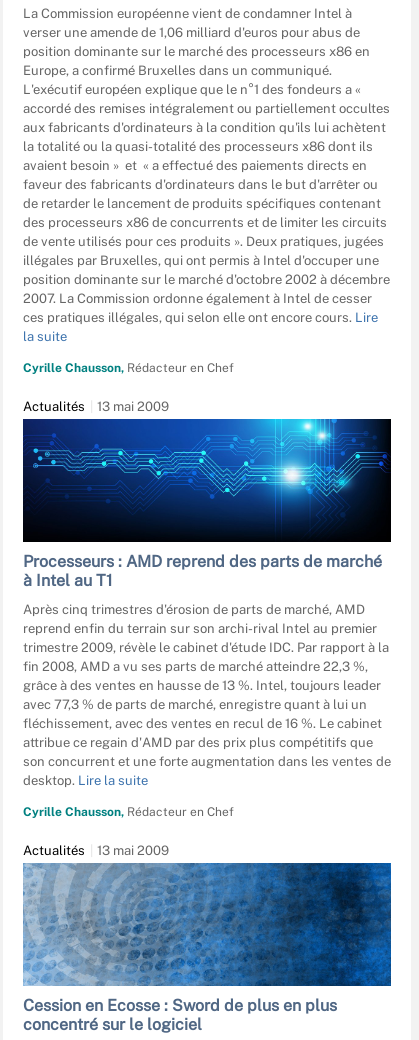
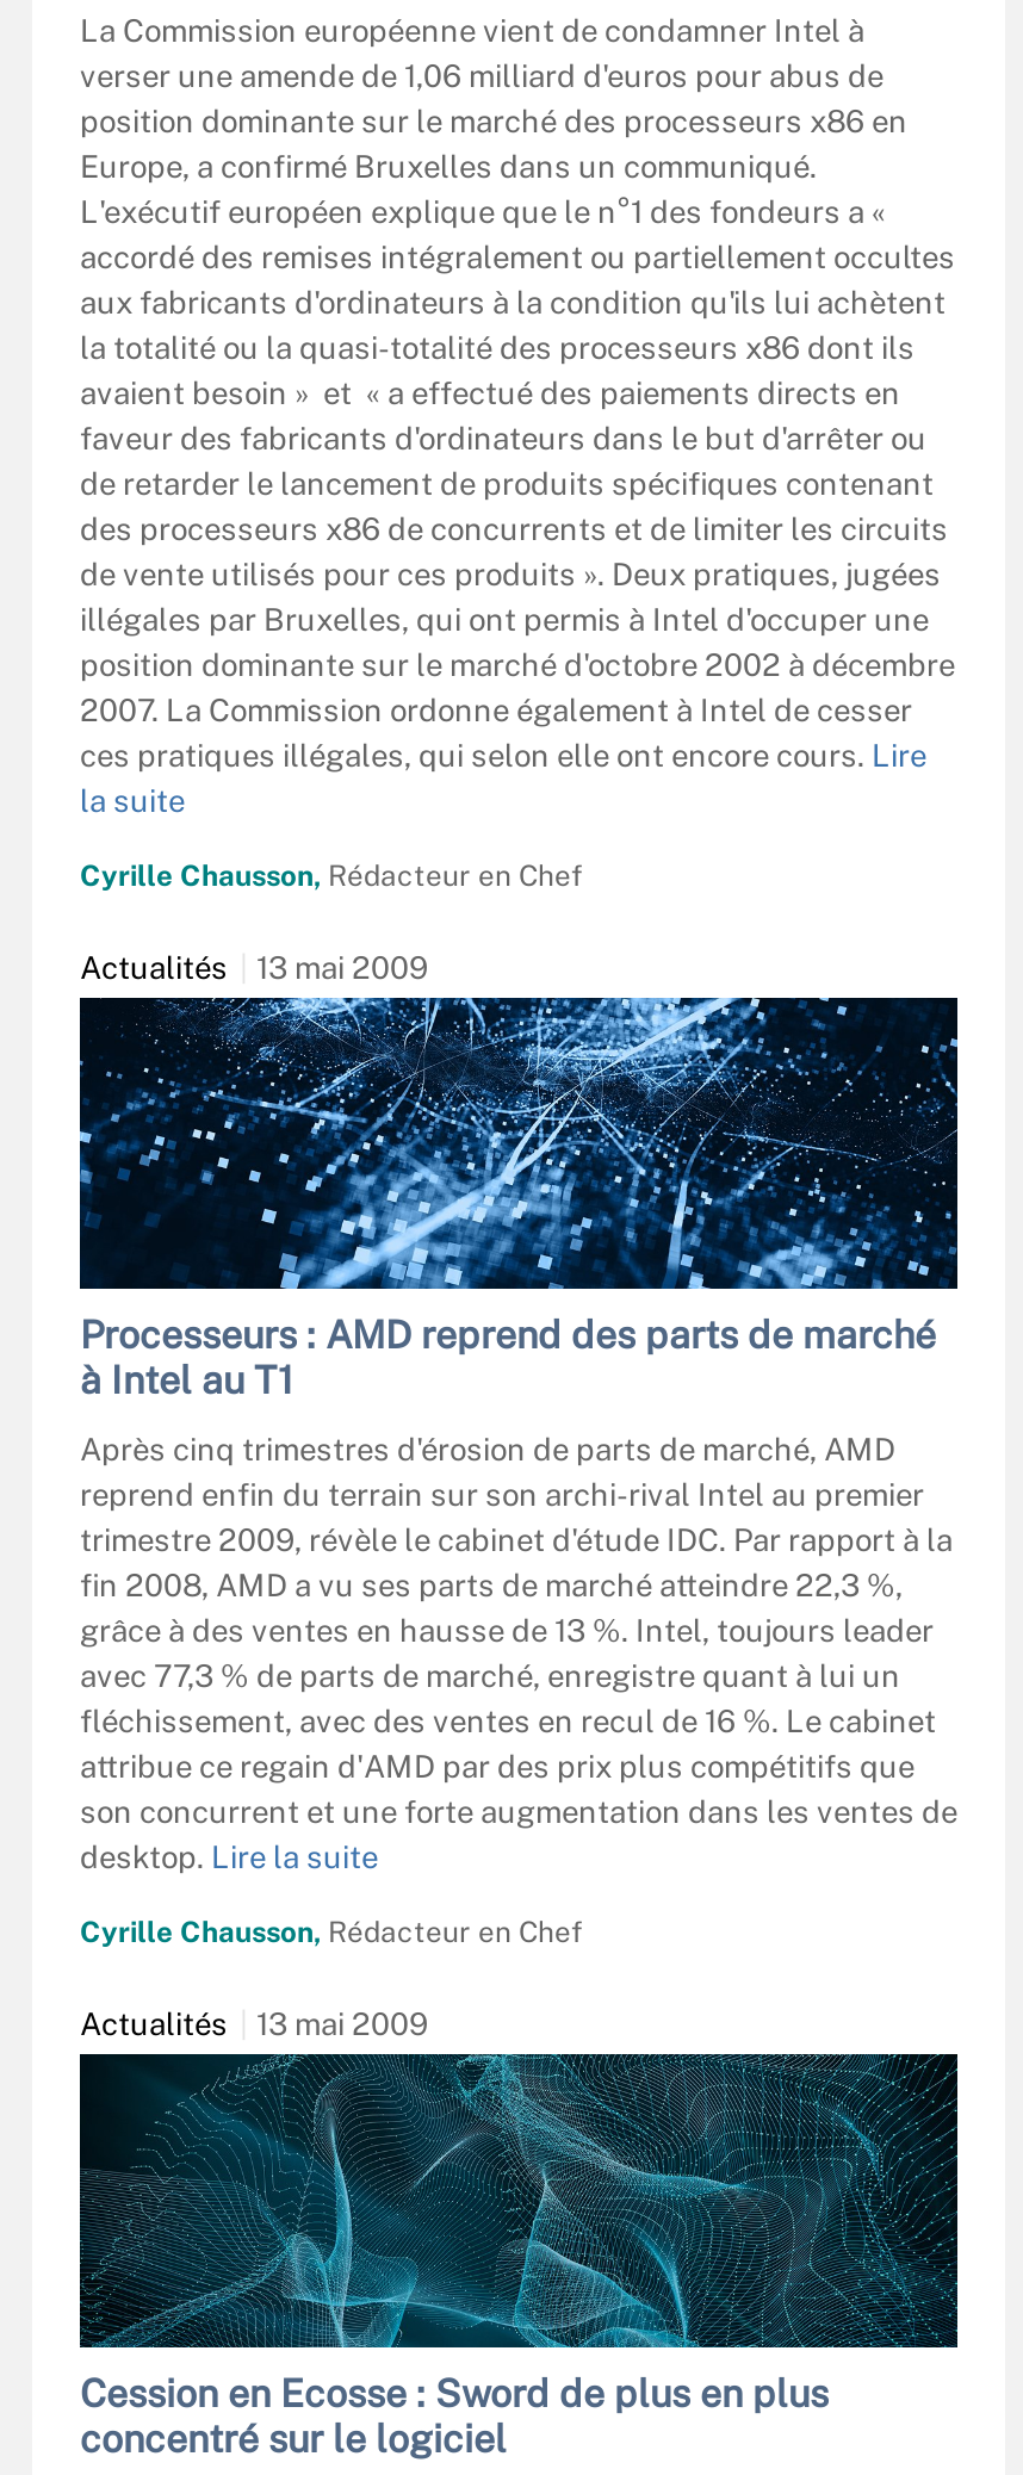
- [image]
+ [image]

- [image]
+ [image]
